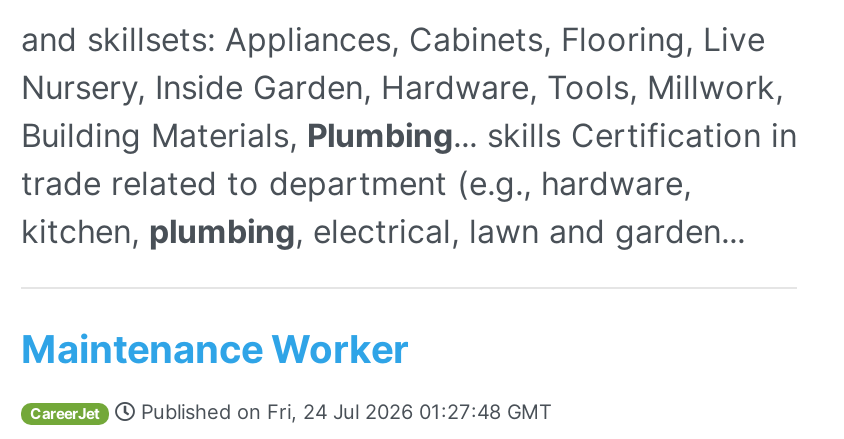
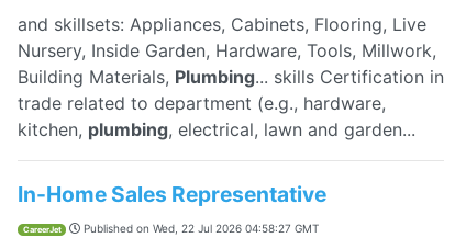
- Maintenance Worker
+ In-Home Sales Representative

- Published on Fri, 24 Jul 2026 01:27:48 GMT
+ Published on Wed, 22 Jul 2026 04:58:27 GMT
